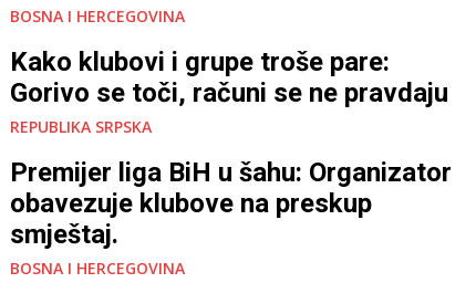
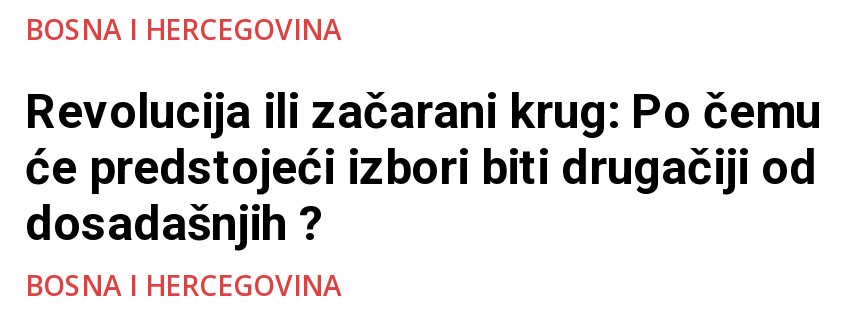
- Kako klubovi i grupe troše pare:
- Gorivo se toči, računi se ne pravdaju
- REPUBLIKA SRPSKA
- Premijer liga BiH u šahu: Organizator
- obavezuje klubove na preskup
- smještaj.
+ Revolucija ili začarani krug: Po čemu
+ će predstojeći izbori biti drugačiji od
+ dosadašnjih ?
